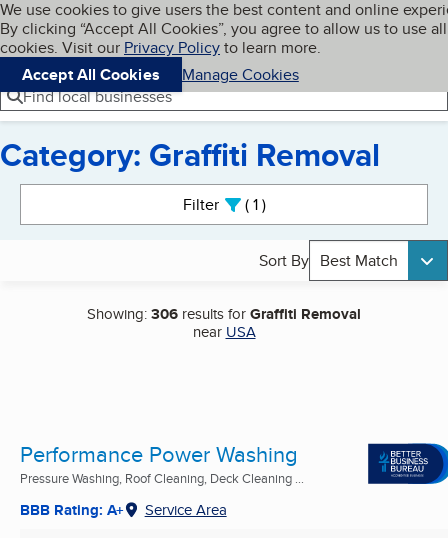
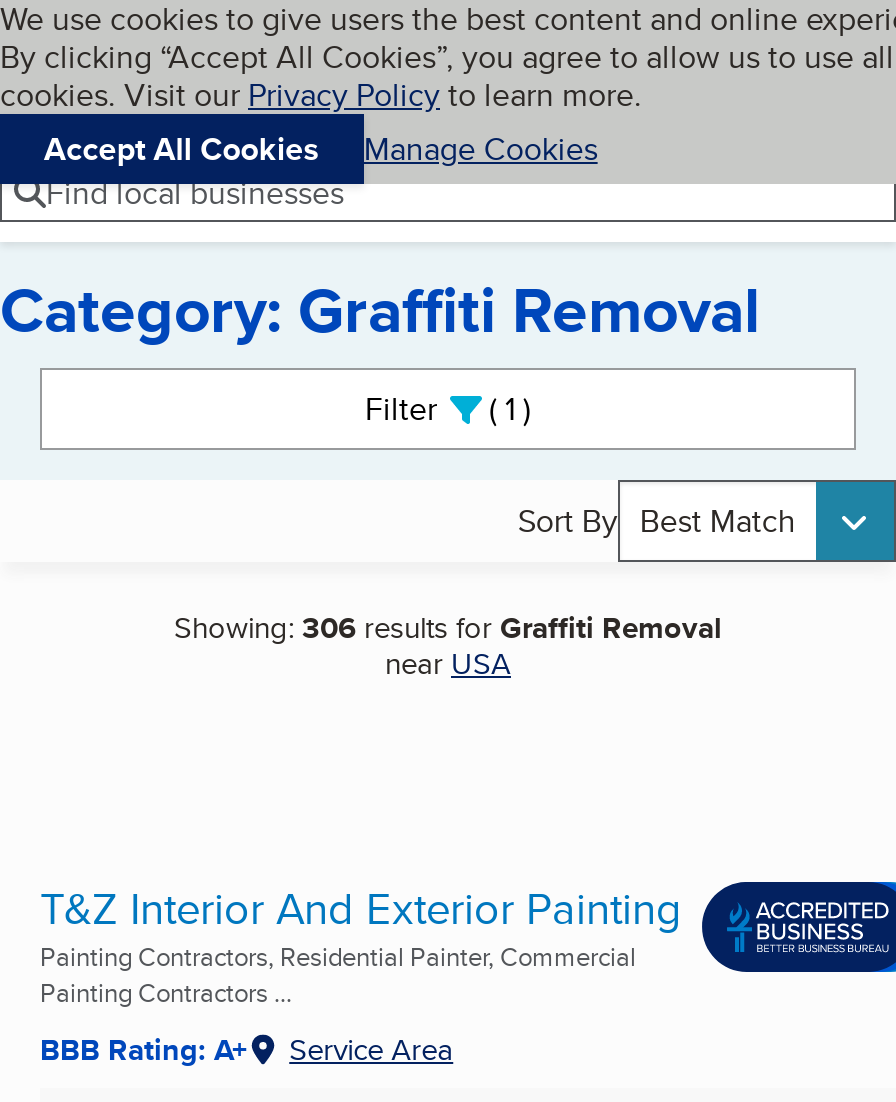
- Performance Power Washing
- Pressure Washing, Roof Cleaning, Deck Cleaning ...
+ T&Z Interior And Exterior Painting
+ Painting Contractors, Residential Painter, Commercial
+ Painting Contractors ...

- [image]
+ [image]
